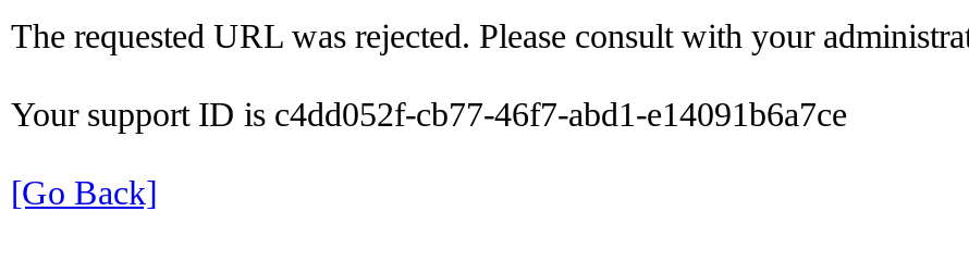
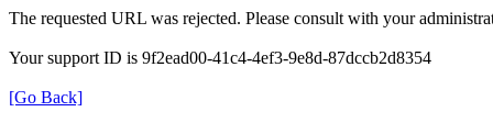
- Your support ID is c4dd052f-cb77-46f7-abd1-e14091b6a7ce
+ Your support ID is 9f2ead00-41c4-4ef3-9e8d-87dccb2d8354
